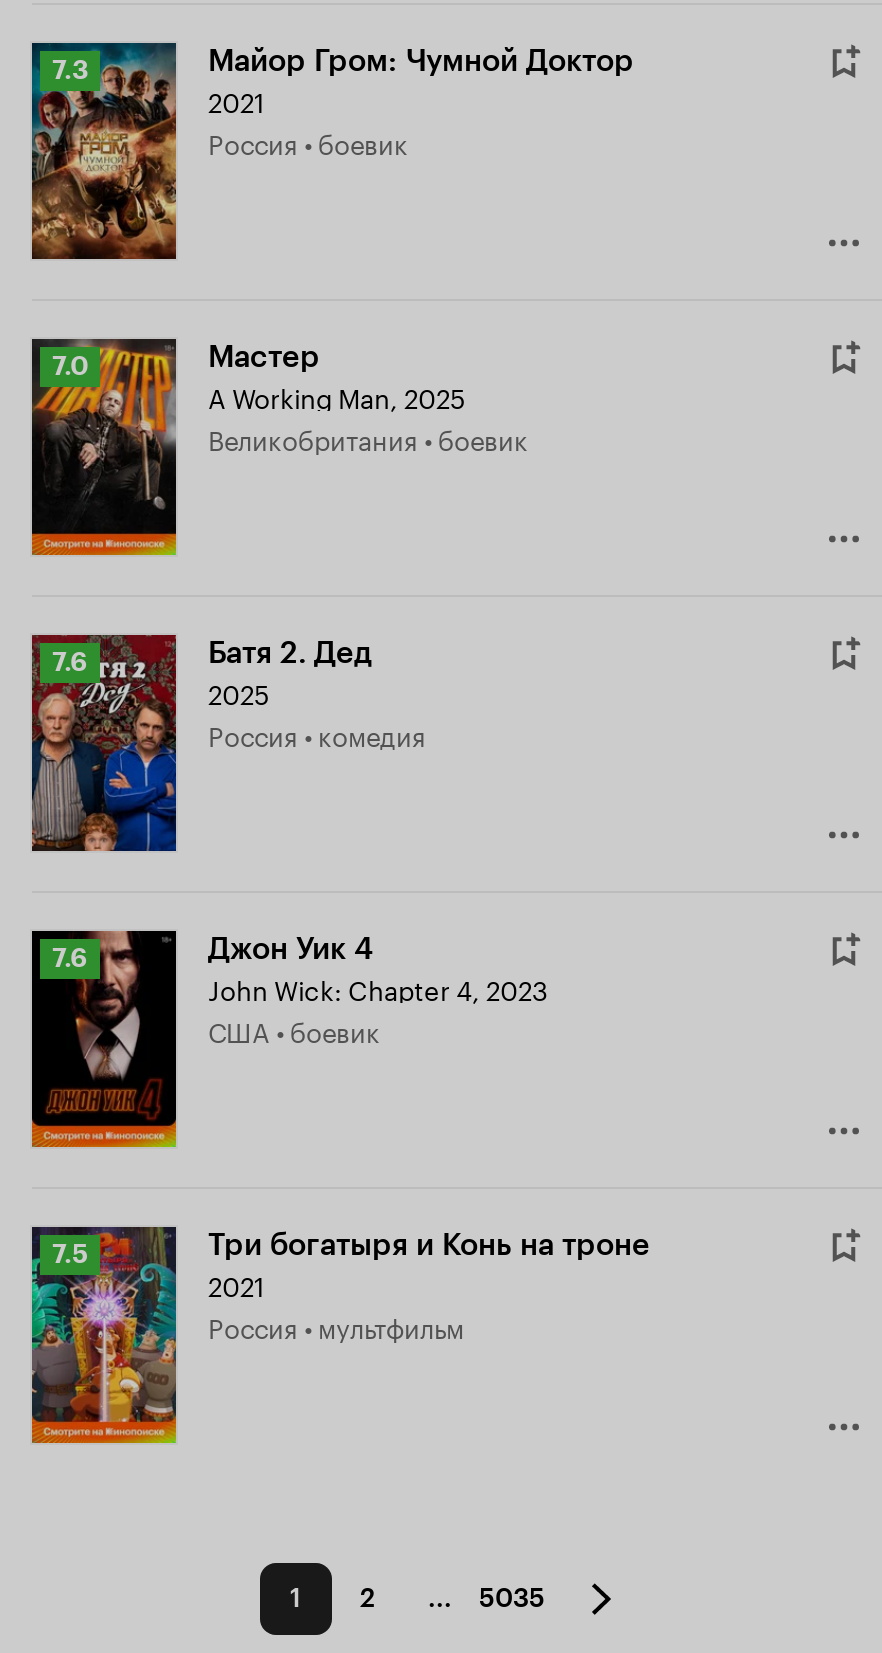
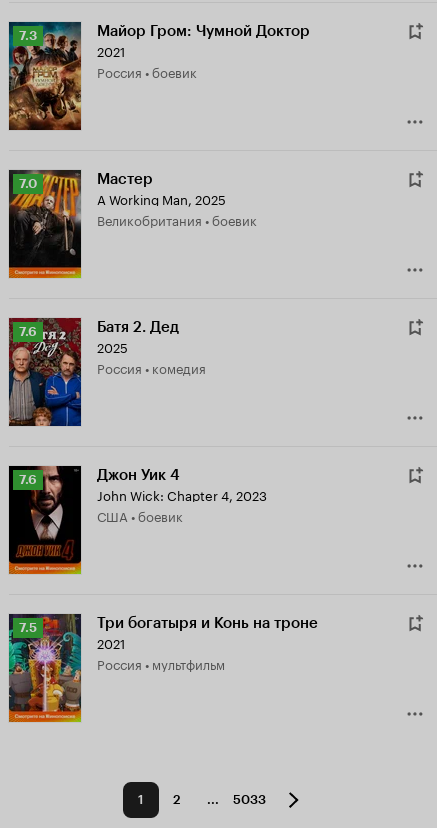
- 5035
+ 5033
